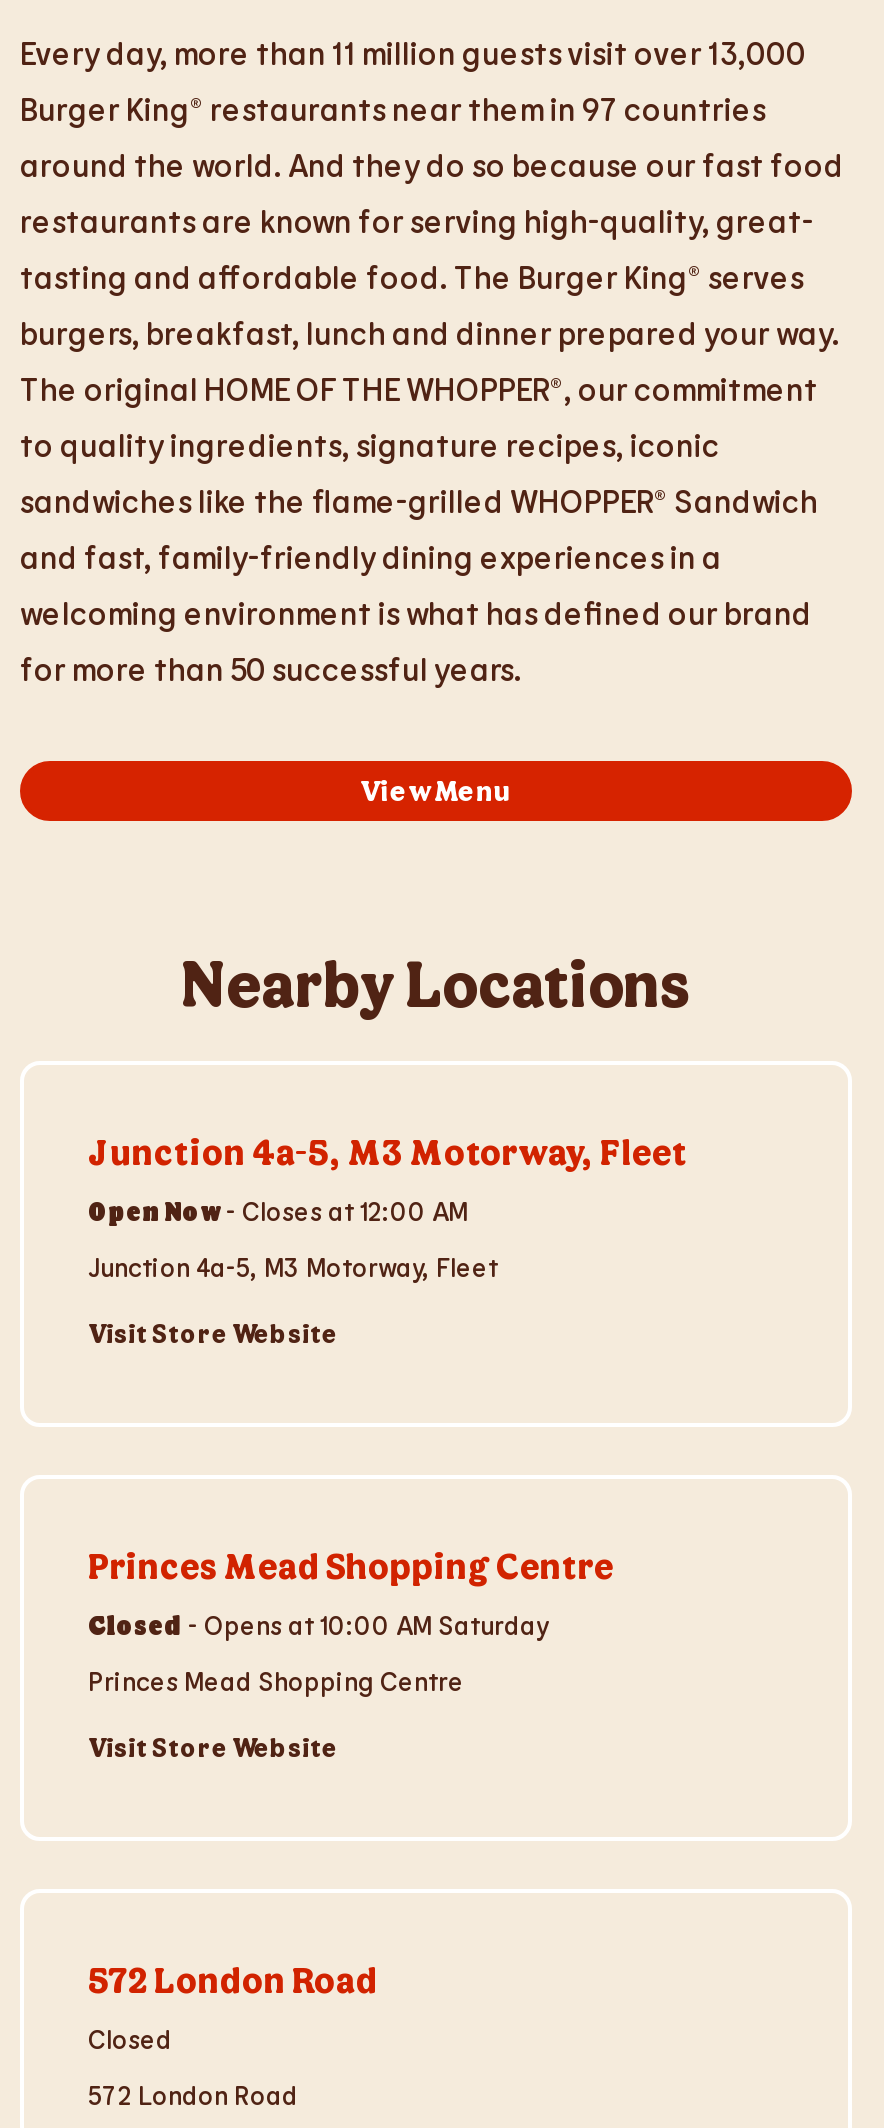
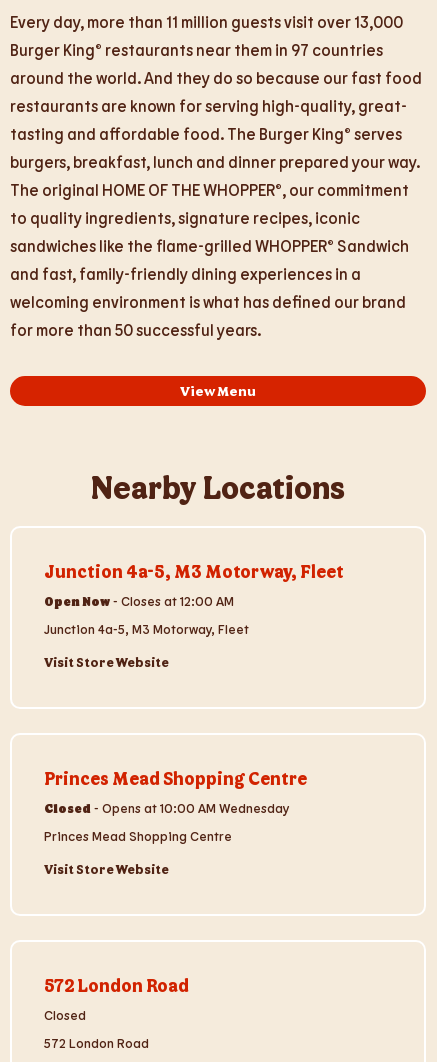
- Closed - Opens at 10:00 AM Saturday
+ Closed - Opens at 10:00 AM Wednesday
